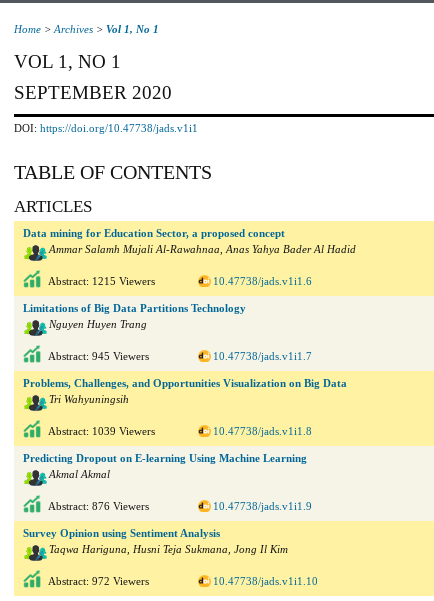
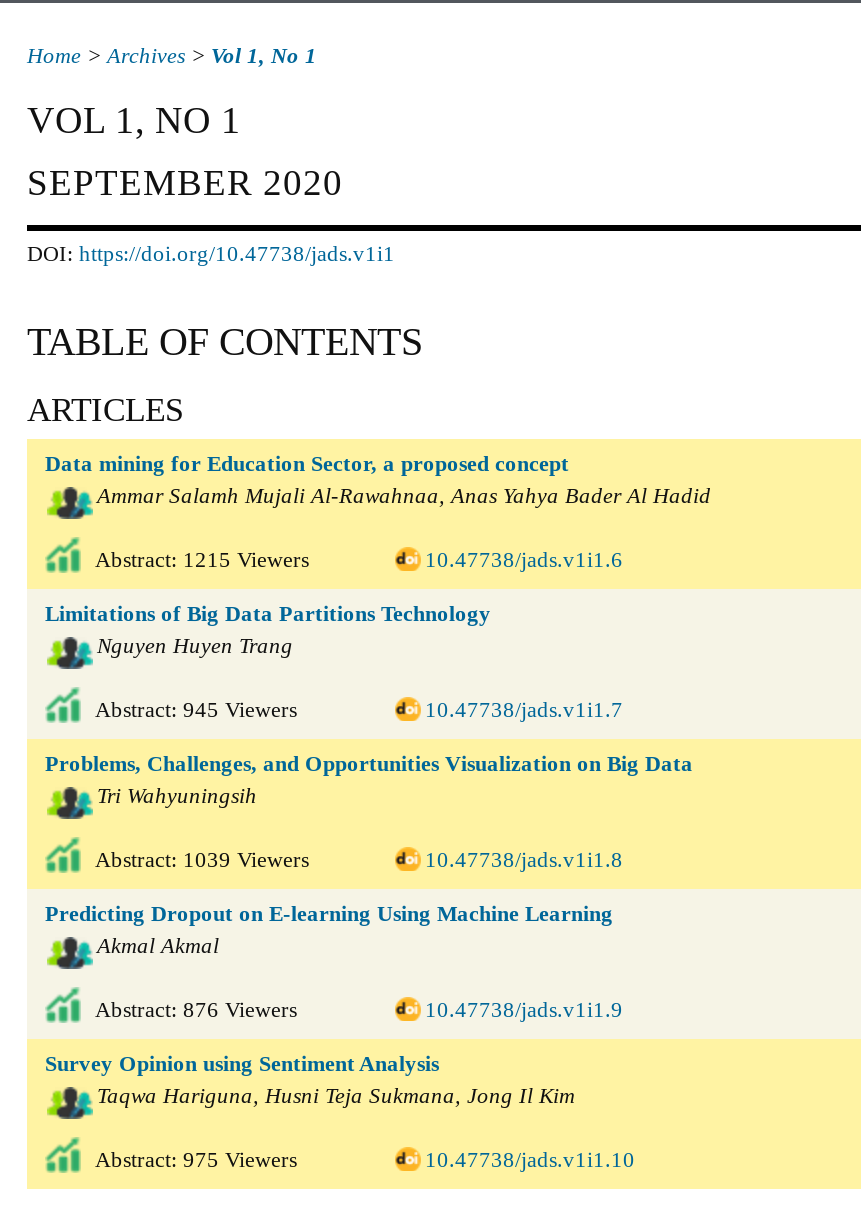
- Abstract: 972 Viewers
+ Abstract: 975 Viewers
